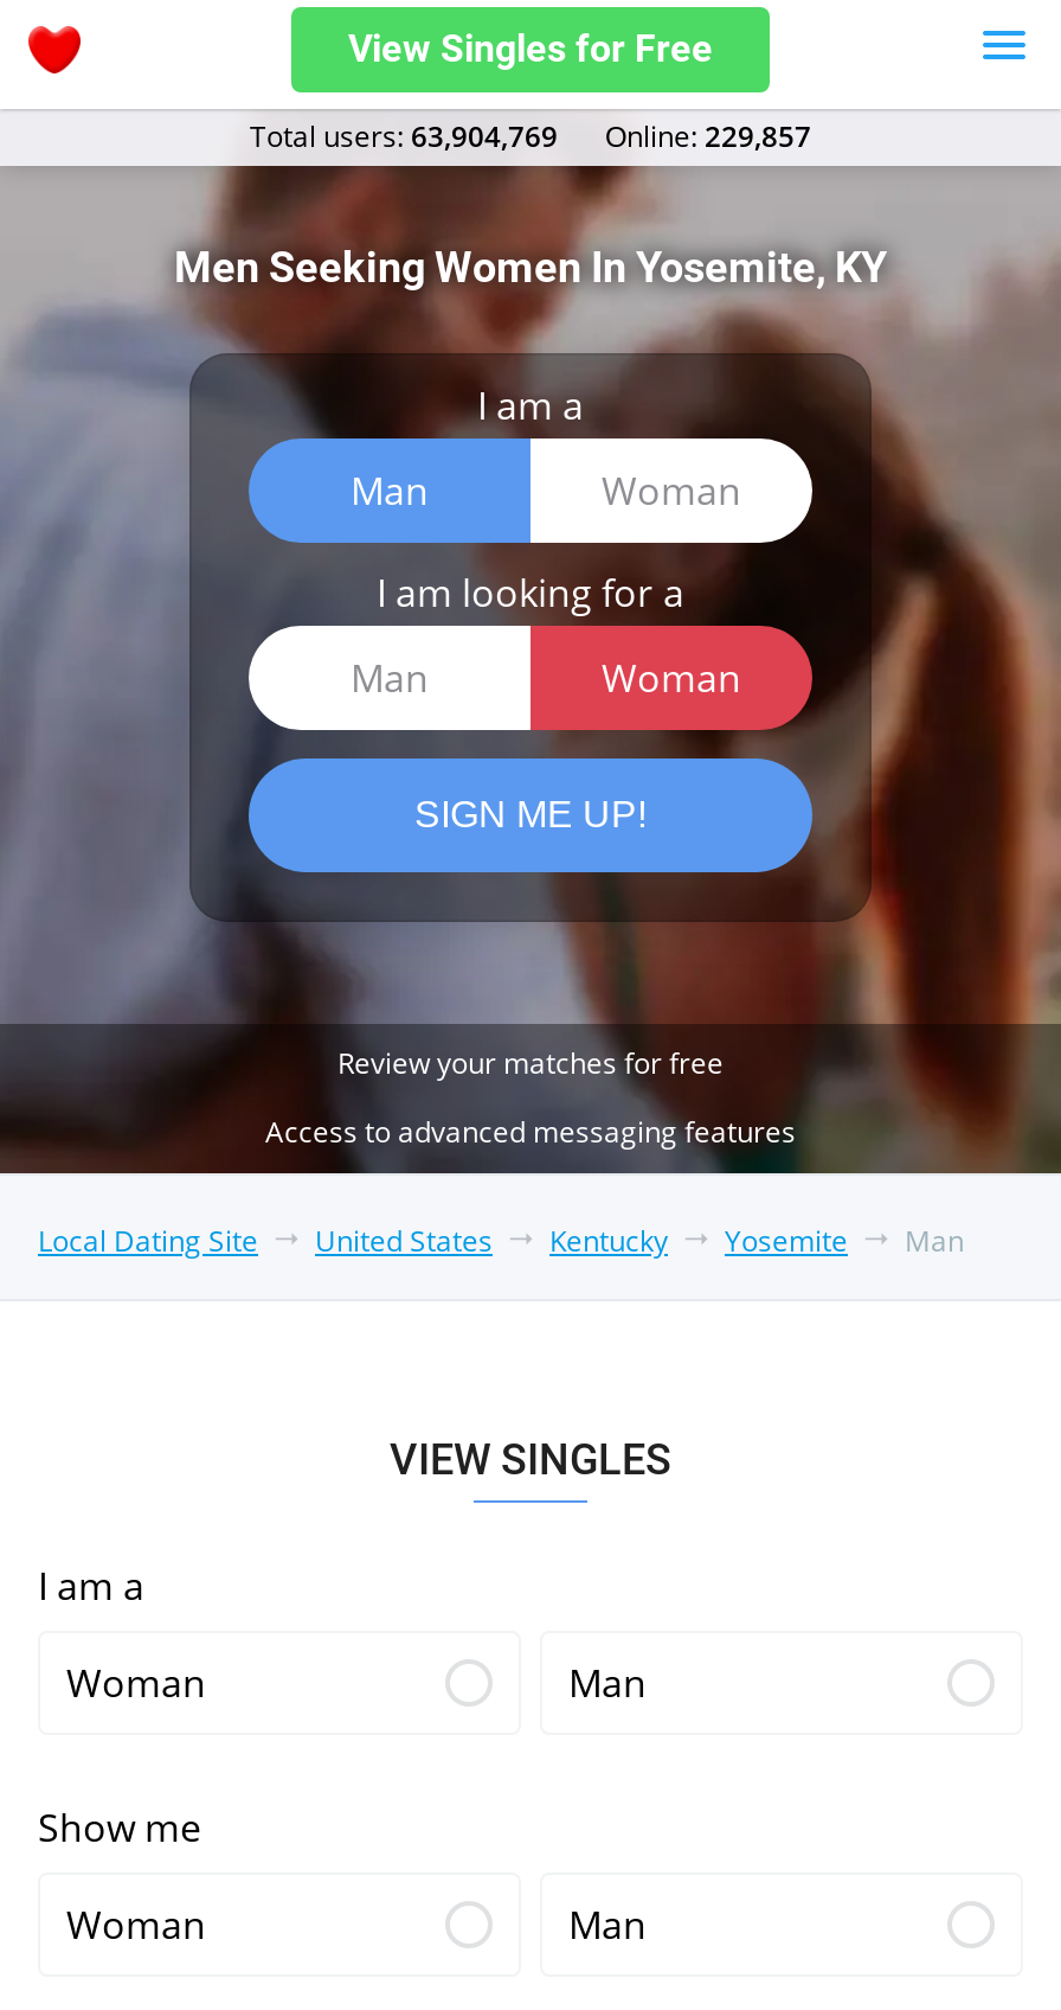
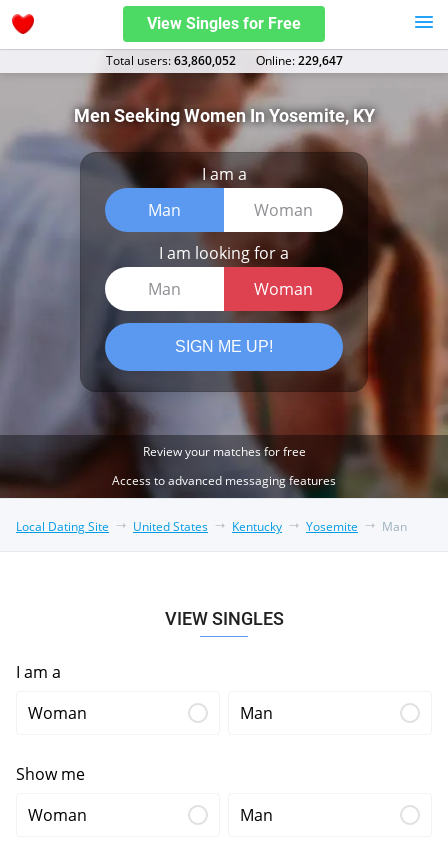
- Total users: 63,904,769
+ Total users: 63,860,052

- Оnline: 229,857
+ Оnline: 229,647
